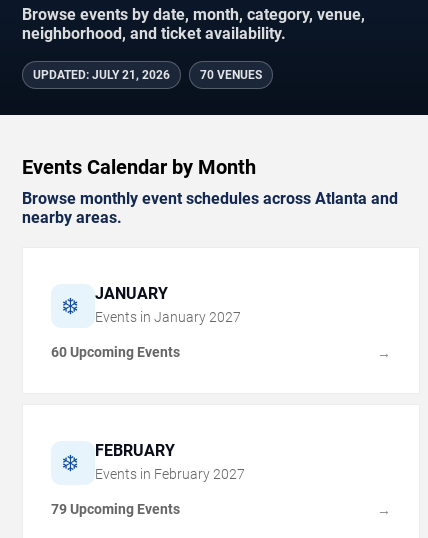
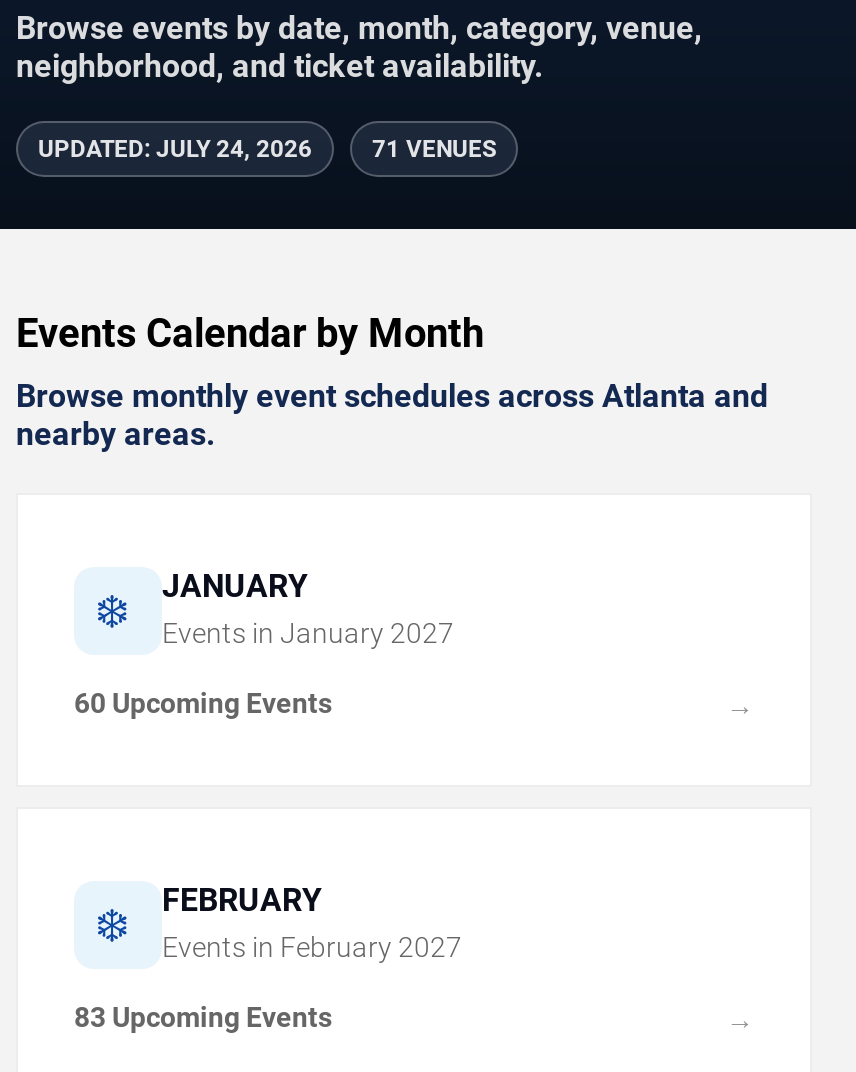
- UPDATED: JULY 21, 2026
+ UPDATED: JULY 24, 2026

- 70 VENUES
+ 71 VENUES

- 79 Upcoming Events
+ 83 Upcoming Events
